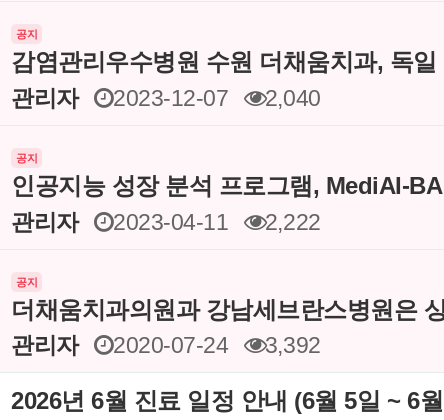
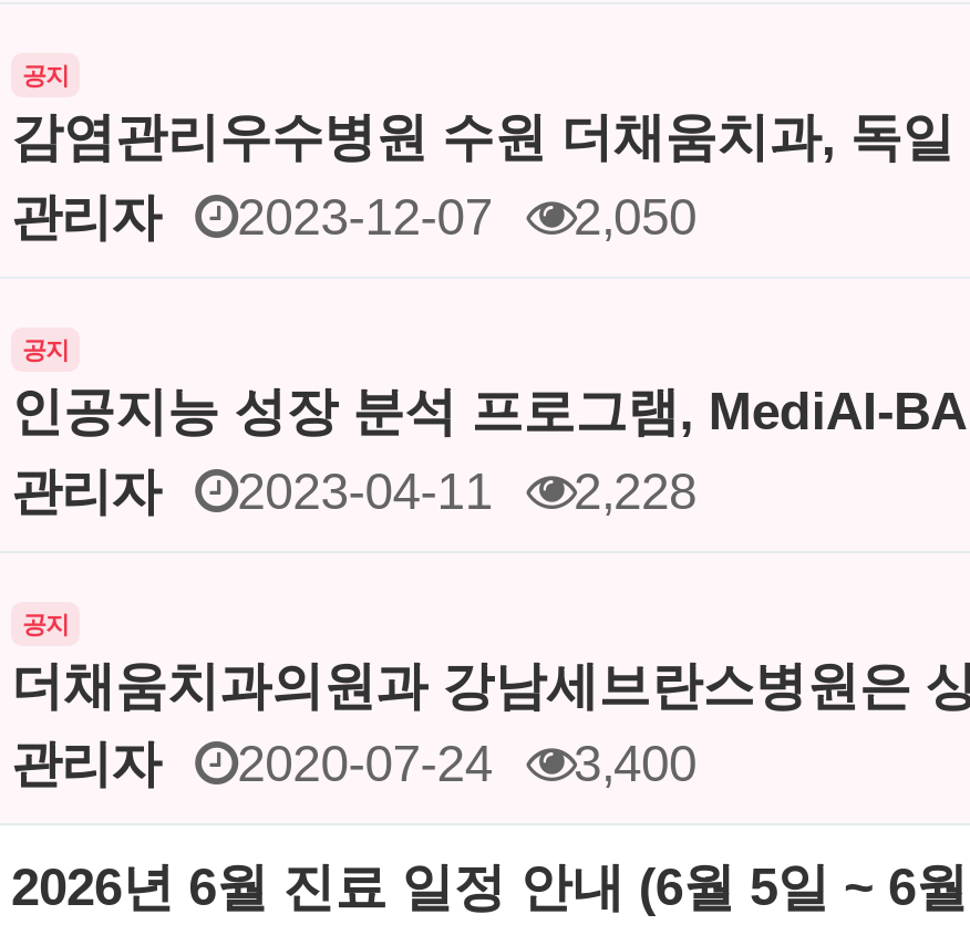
- 관리자 2023-12-07 2,040
+ 관리자 2023-12-07 2,050

- 관리자 2023-04-11 2,222
+ 관리자 2023-04-11 2,228

- 관리자 2020-07-24 3,392
+ 관리자 2020-07-24 3,400
